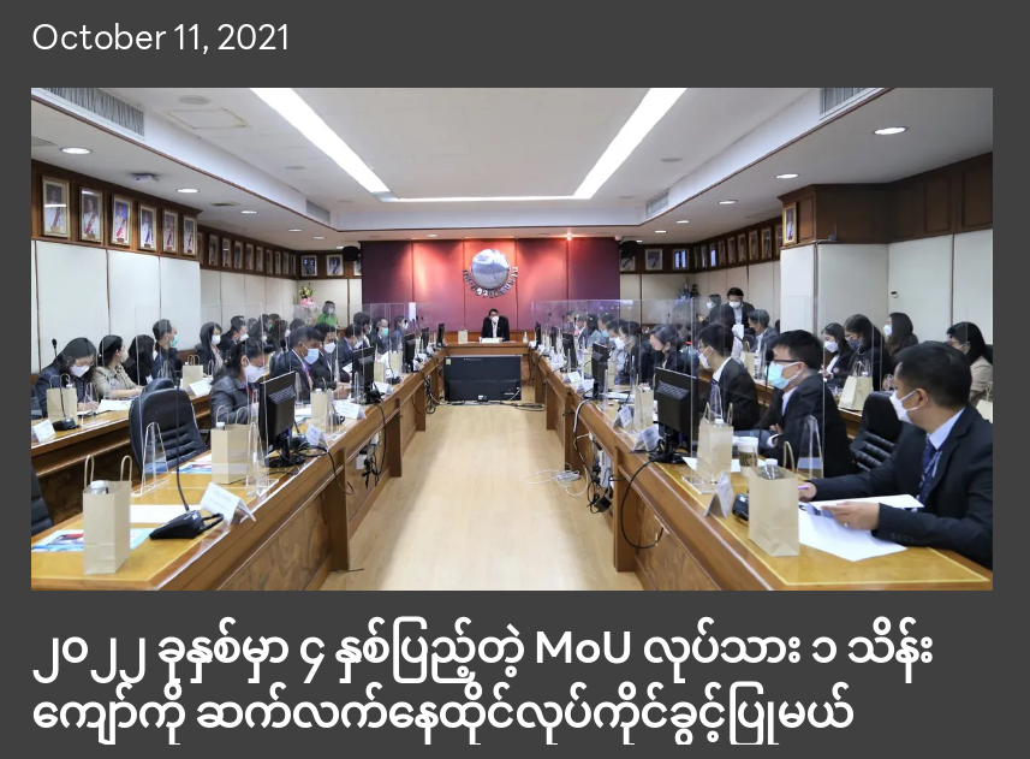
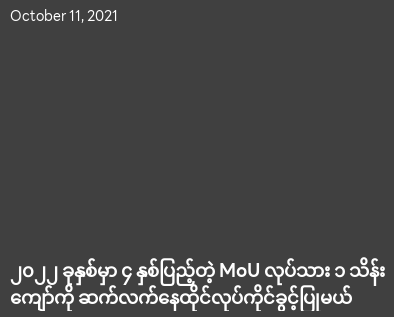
- [image]
